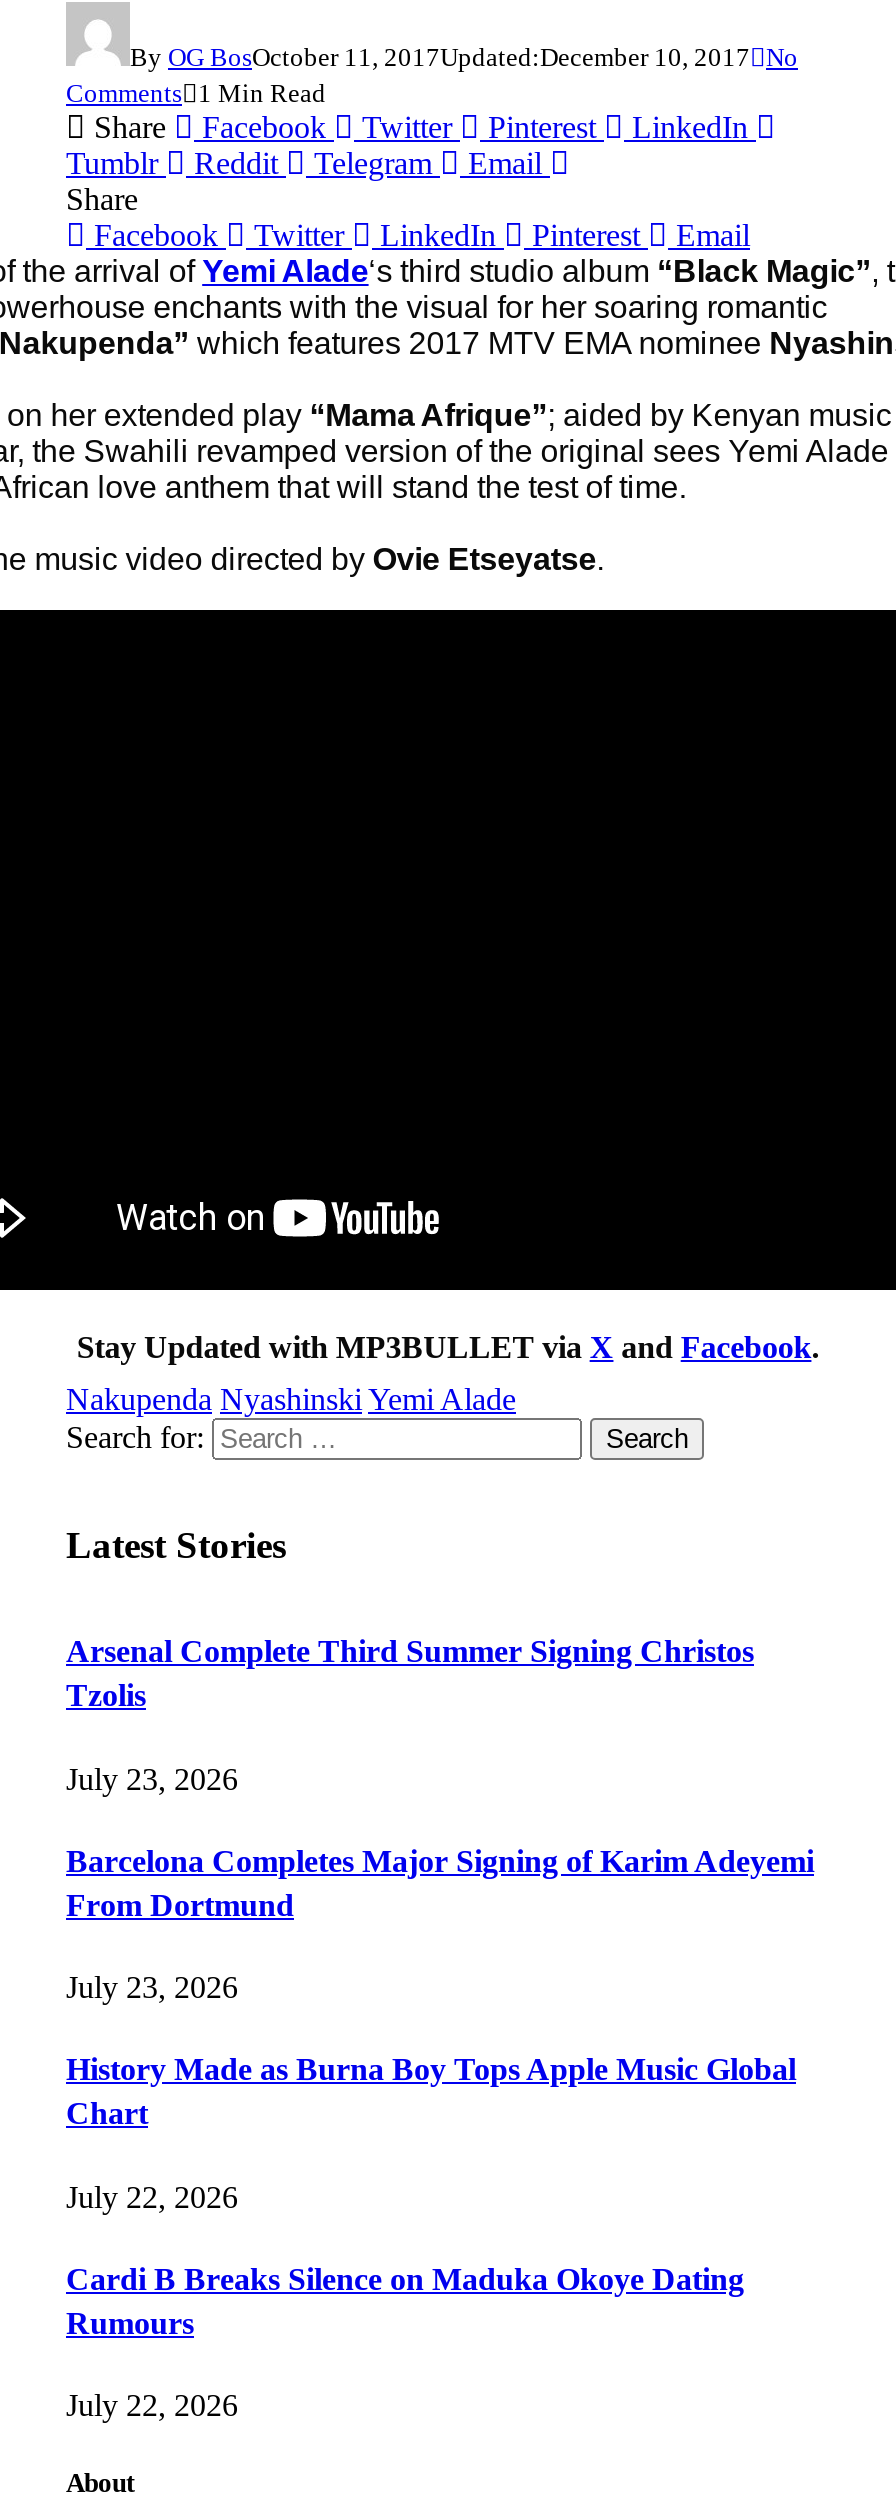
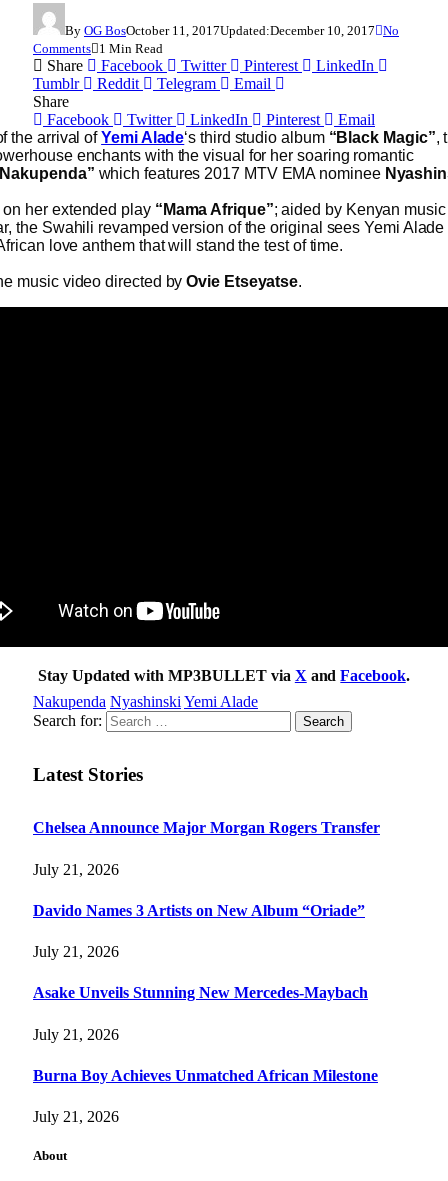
- Arsenal Complete Third Summer Signing Christos
- Tzolis
+ Chelsea Announce Major Morgan Rogers Transfer

- July 23, 2026
+ July 21, 2026

- Barcelona Completes Major Signing of Karim Adeyemi
- From Dortmund
+ Davido Names 3 Artists on New Album “Oriade”

- July 23, 2026
+ July 21, 2026

- History Made as Burna Boy Tops Apple Music Global
- Chart
+ Asake Unveils Stunning New Mercedes-Maybach

- July 22, 2026
+ July 21, 2026

- Cardi B Breaks Silence on Maduka Okoye Dating
- Rumours
+ Burna Boy Achieves Unmatched African Milestone

- July 22, 2026
+ July 21, 2026
